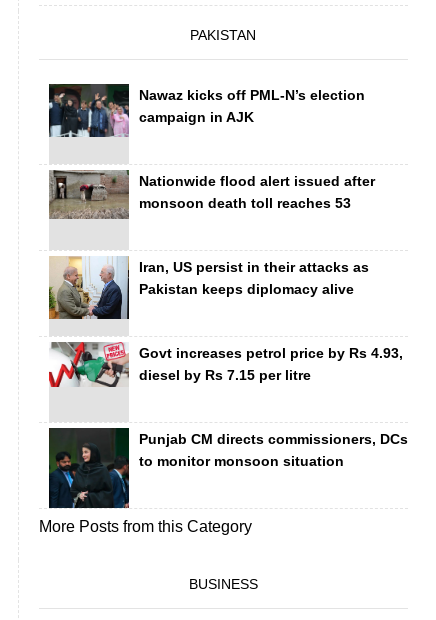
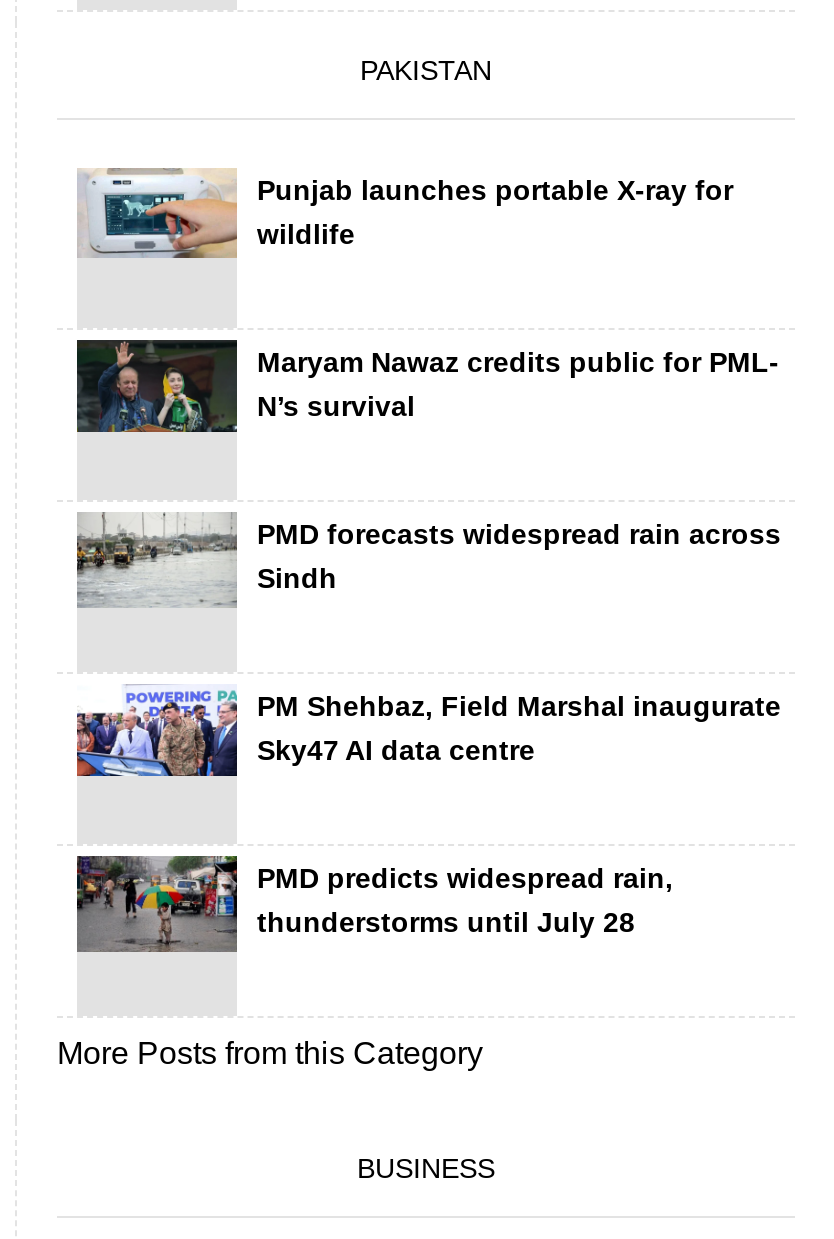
- [image]
- Nawaz kicks off PML-N’s election
- campaign in AJK
+ [image]
+ Punjab launches portable X-ray for
+ wildlife

- [image]
- Nationwide flood alert issued after
- monsoon death toll reaches 53
+ [image]
+ Maryam Nawaz credits public for PML-
+ N’s survival

- [image]
- Iran, US persist in their attacks as
- Pakistan keeps diplomacy alive
+ [image]
+ PMD forecasts widespread rain across
+ Sindh

- [image]
- Govt increases petrol price by Rs 4.93,
- diesel by Rs 7.15 per litre
+ [image]
+ PM Shehbaz, Field Marshal inaugurate
+ Sky47 AI data centre

- [image]
- Punjab CM directs commissioners, DCs
- to monitor monsoon situation
+ [image]
+ PMD predicts widespread rain,
+ thunderstorms until July 28
